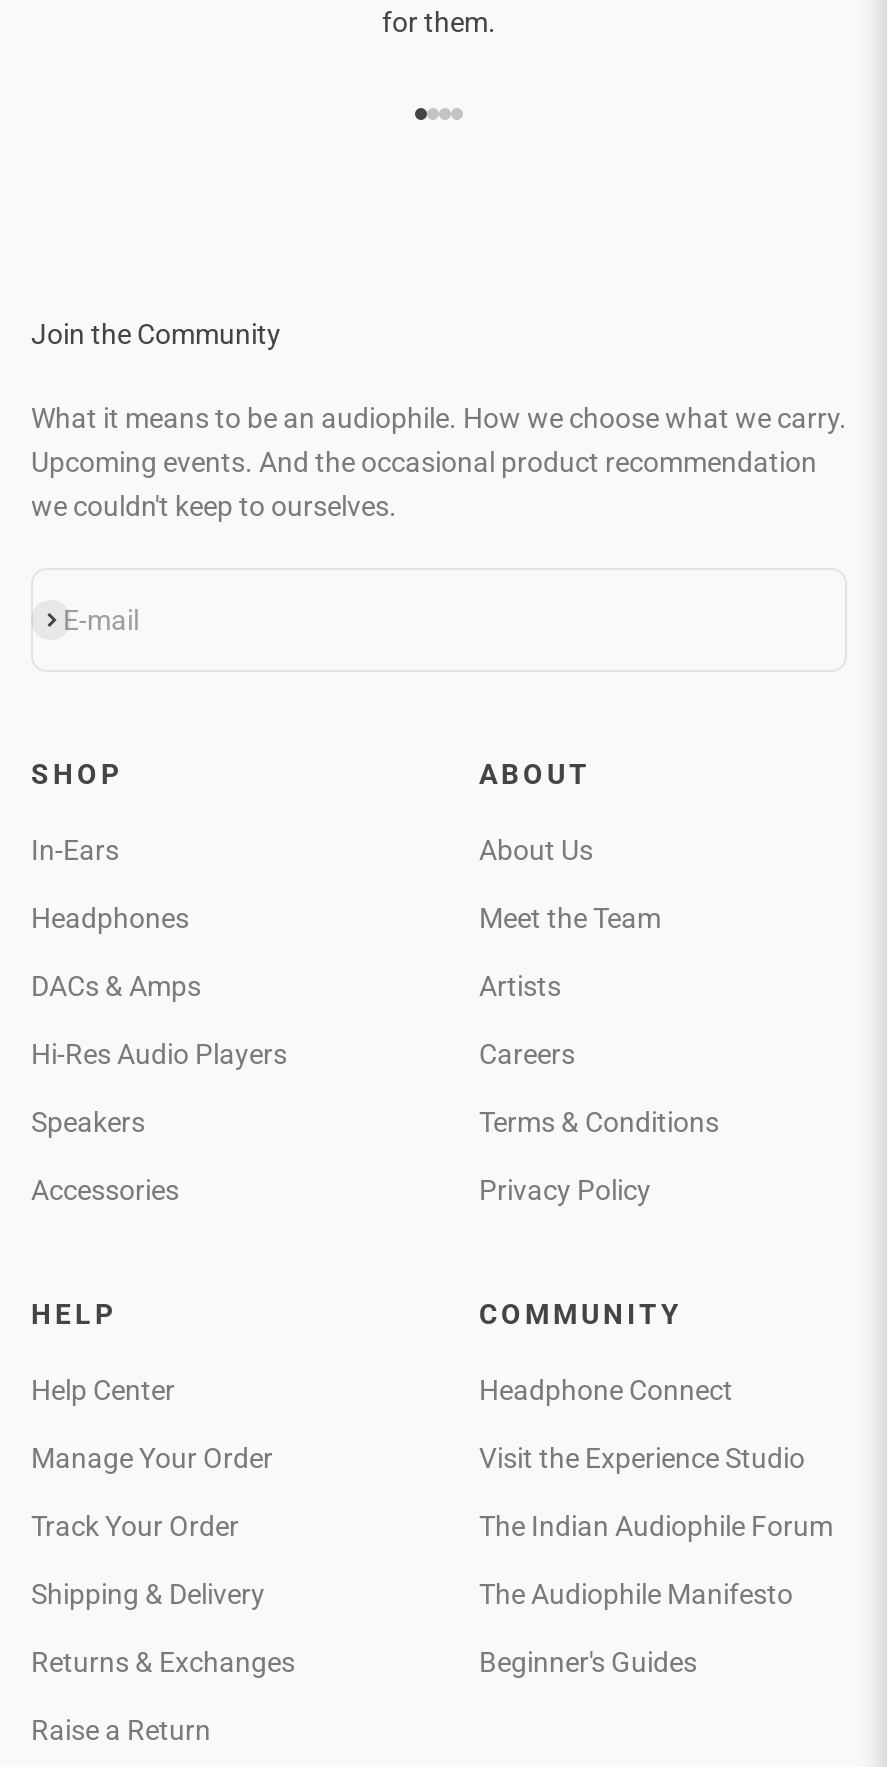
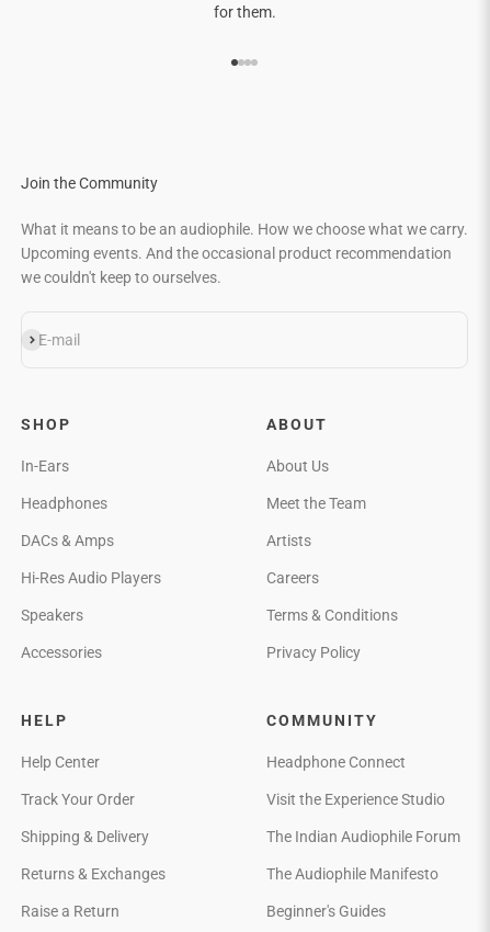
- Manage Your Order
